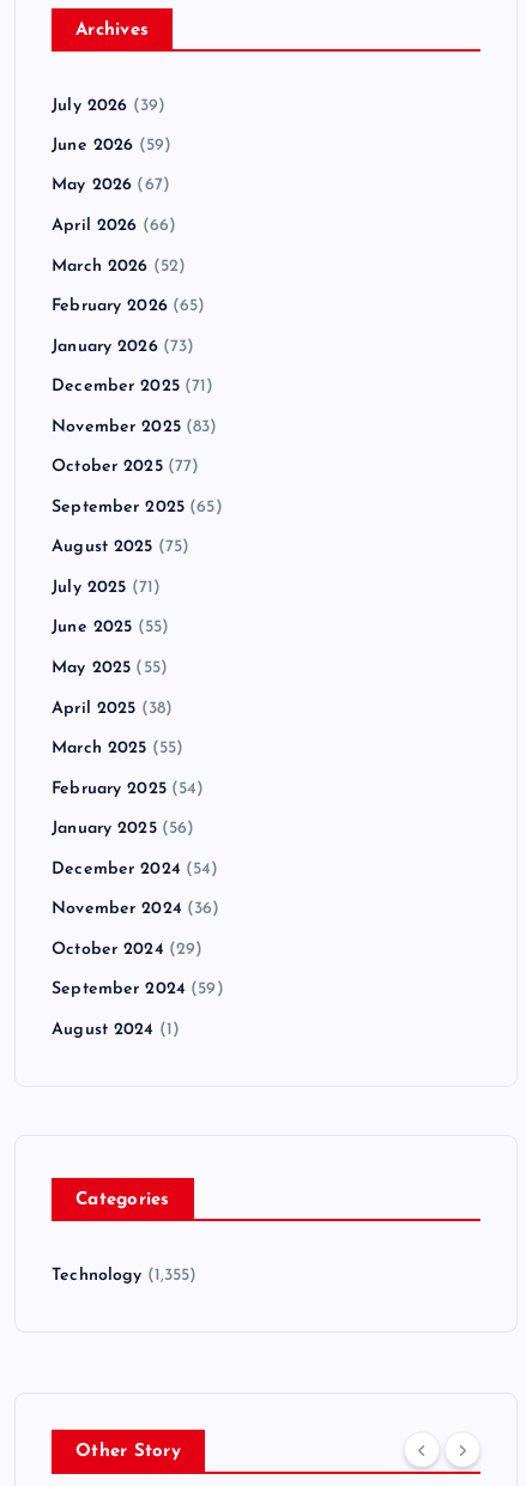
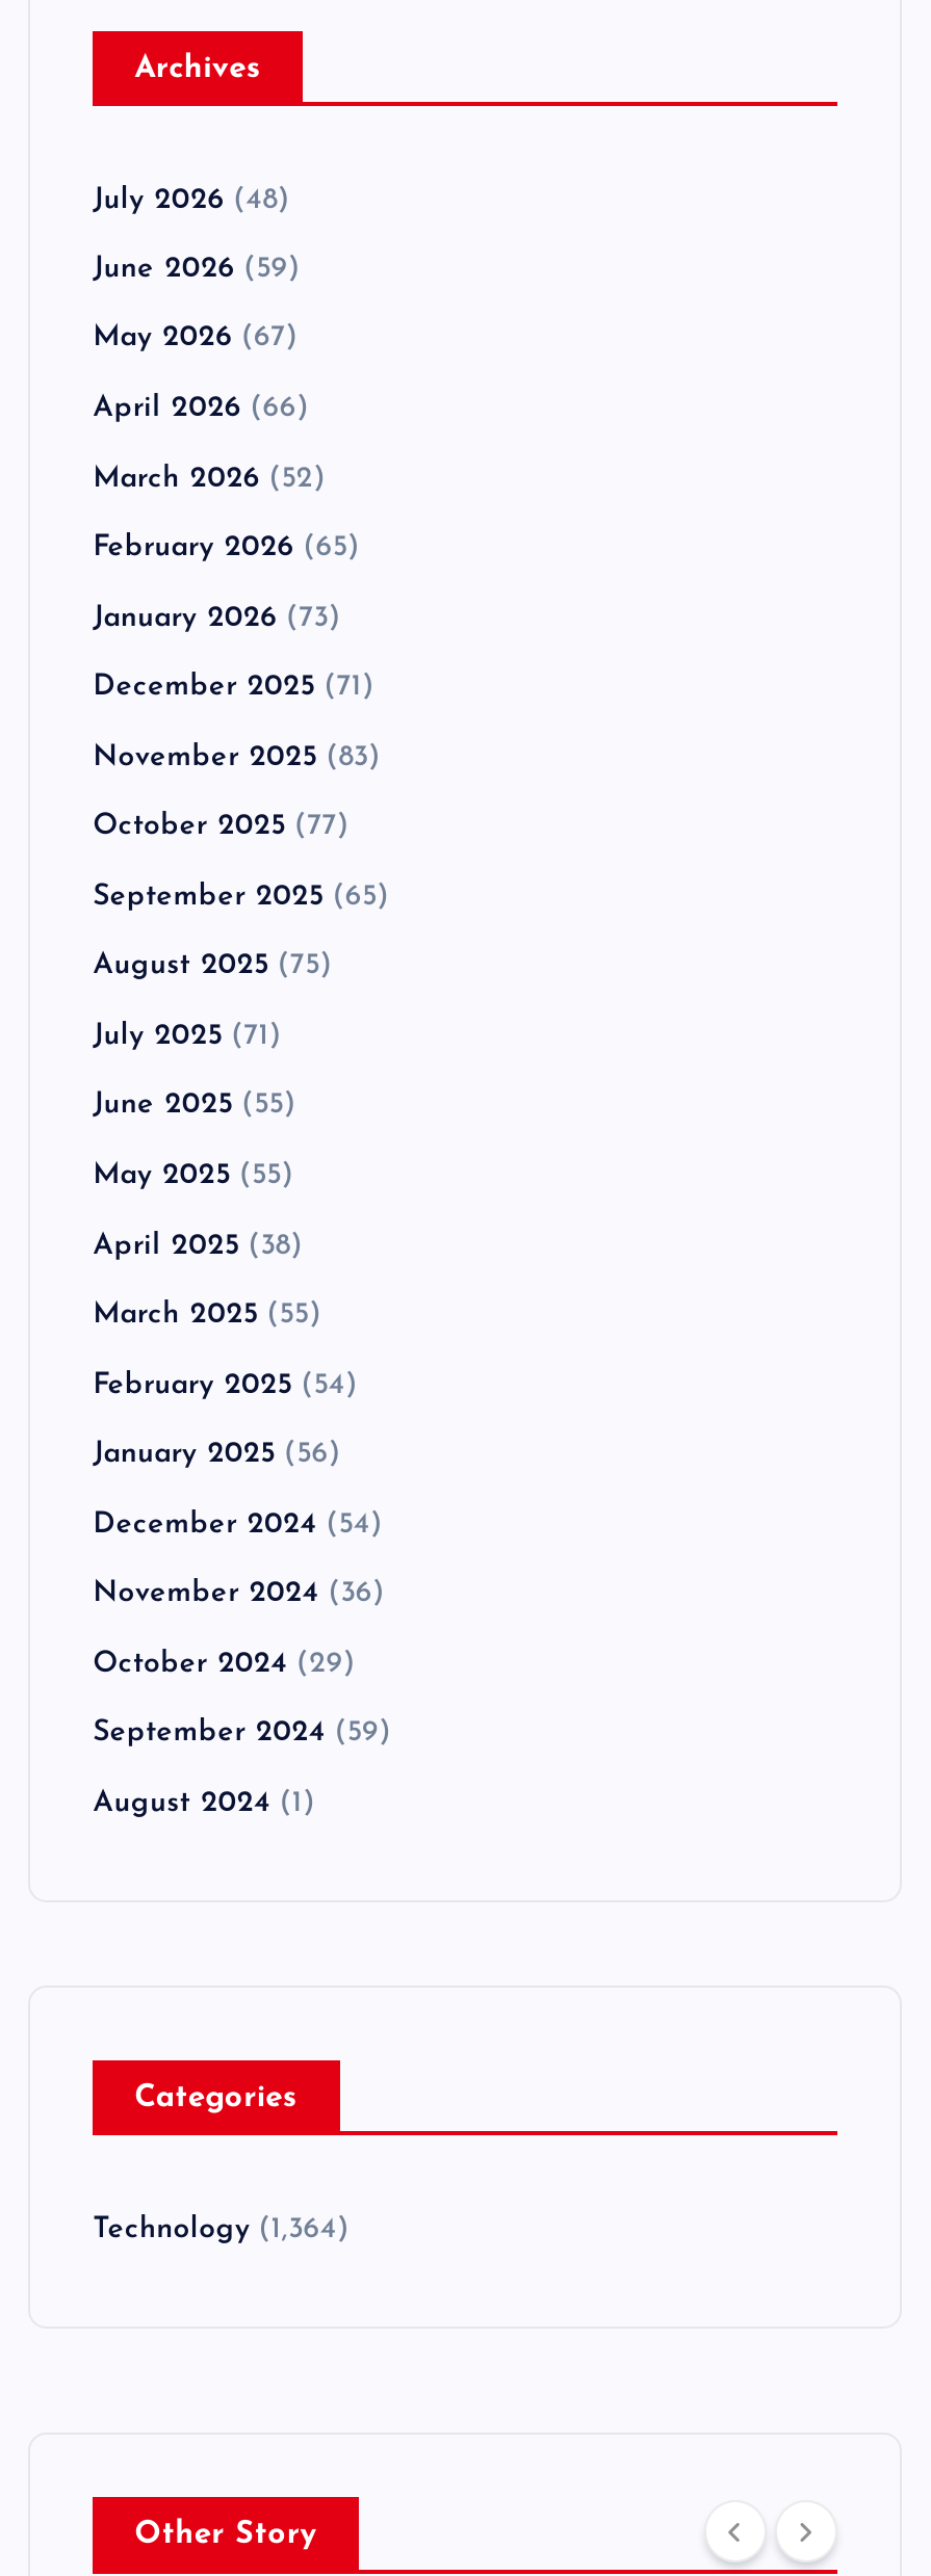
- July 2026 (39)
+ July 2026 (48)

- Technology (1,355)
+ Technology (1,364)
